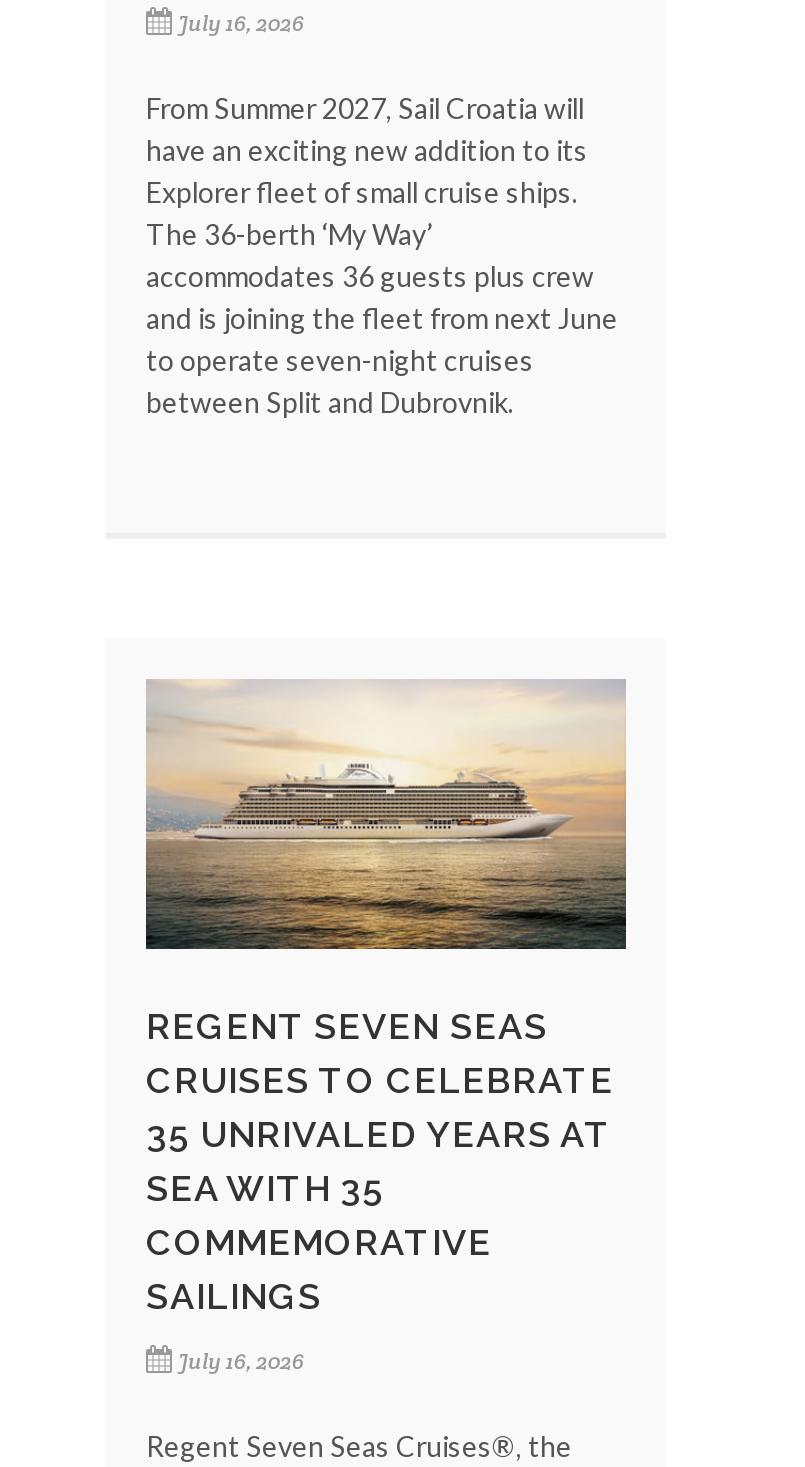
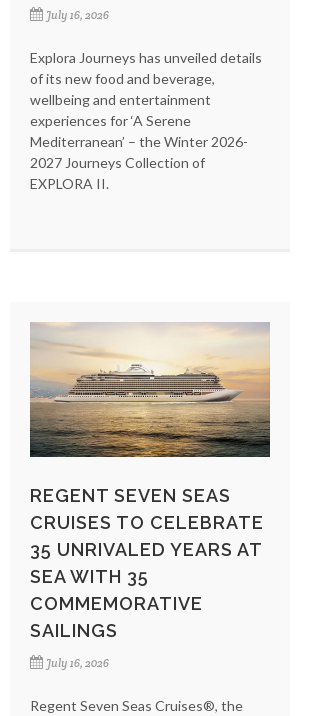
- From Summer 2027, Sail Croatia will
- have an exciting new addition to its
- Explorer fleet of small cruise ships.
- The 36-berth ‘My Way’
- accommodates 36 guests plus crew
- and is joining the fleet from next June
- to operate seven-night cruises
- between Split and Dubrovnik.
+ Explora Journeys has unveiled details
+ of its new food and beverage,
+ wellbeing and entertainment
+ experiences for ‘A Serene
+ Mediterranean’ – the Winter 2026-
+ 2027 Journeys Collection of
+ EXPLORA II.
